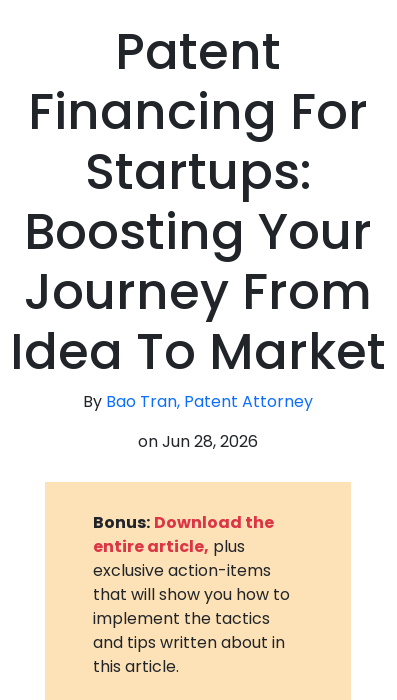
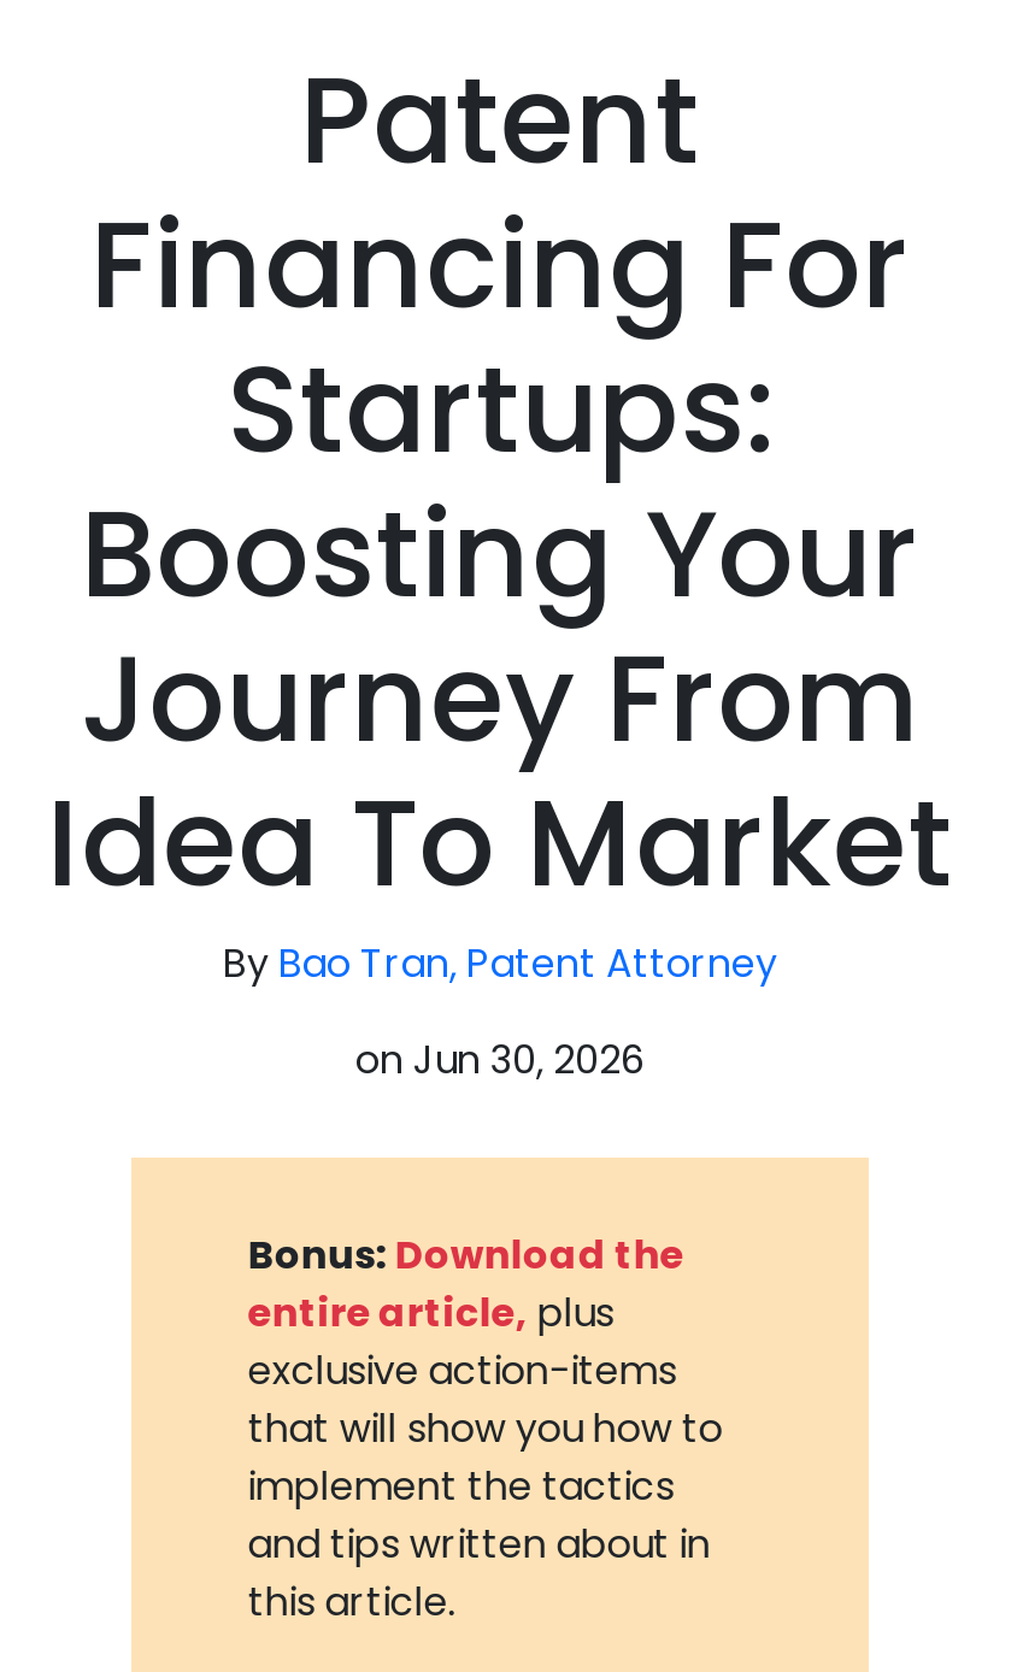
- on Jun 28, 2026
+ on Jun 30, 2026
